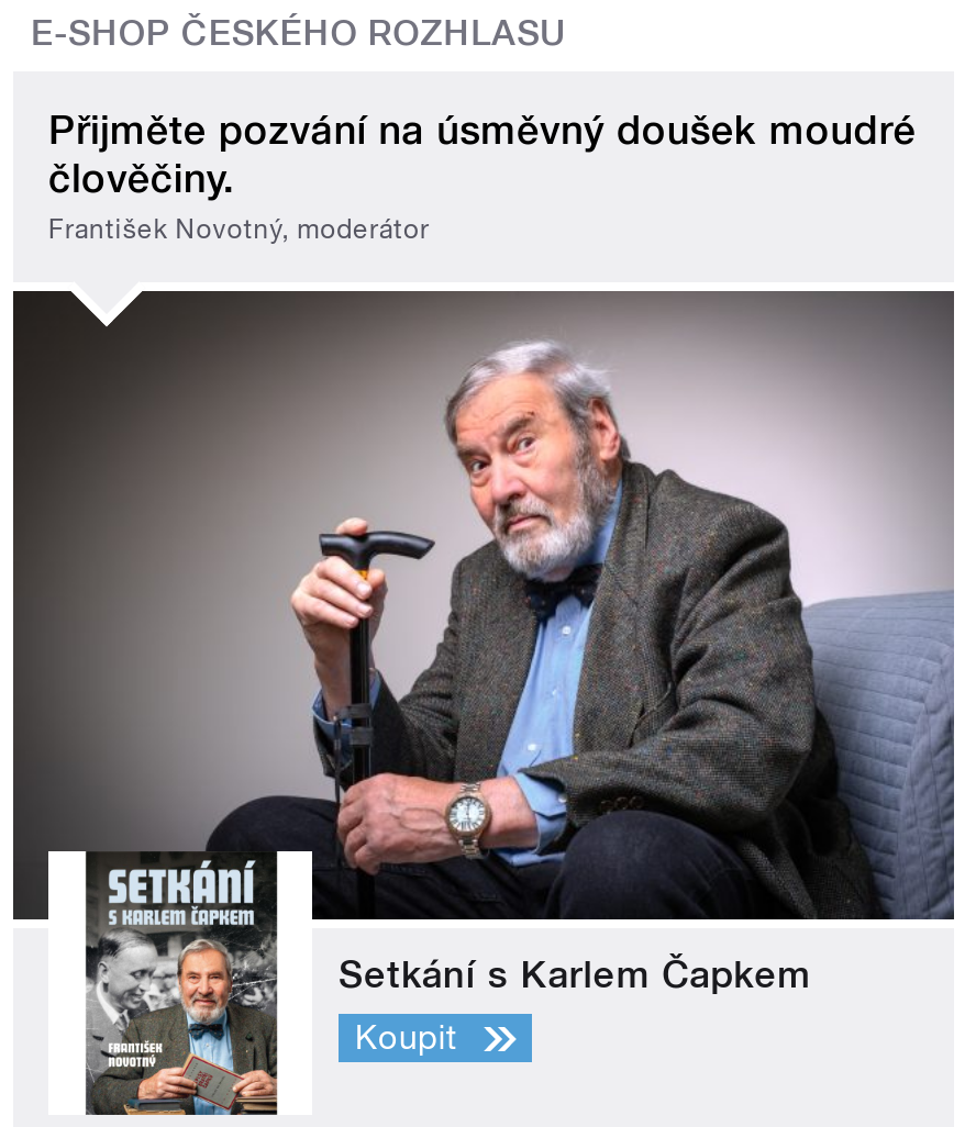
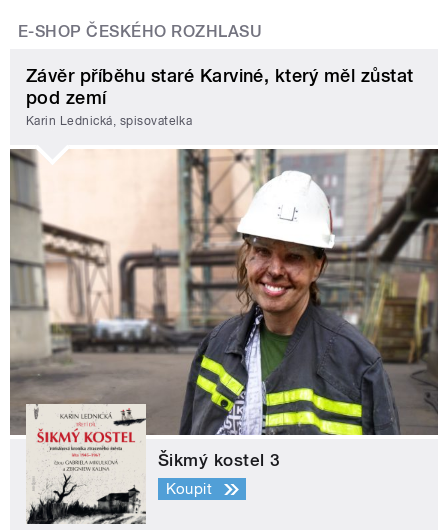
- Přijměte pozvání na úsměvný doušek moudré
- člověčiny.
- František Novotný, moderátor
+ Závěr příběhu staré Karviné, který měl zůstat
+ pod zemí
+ Karin Lednická, spisovatelka

- [image]
- Setkání s Karlem Čapkem
+ [image]
+ Šikmý kostel 3
